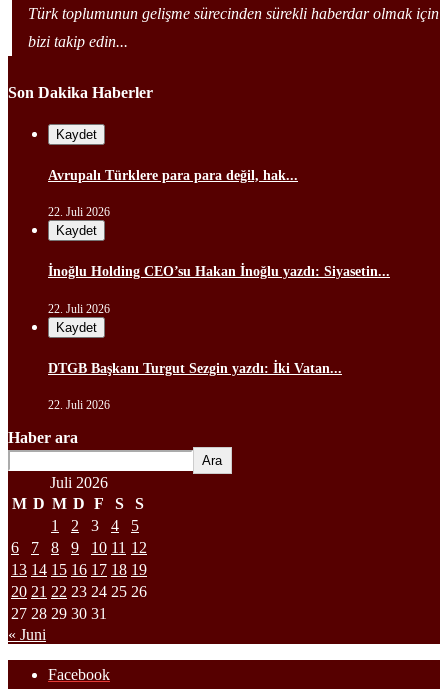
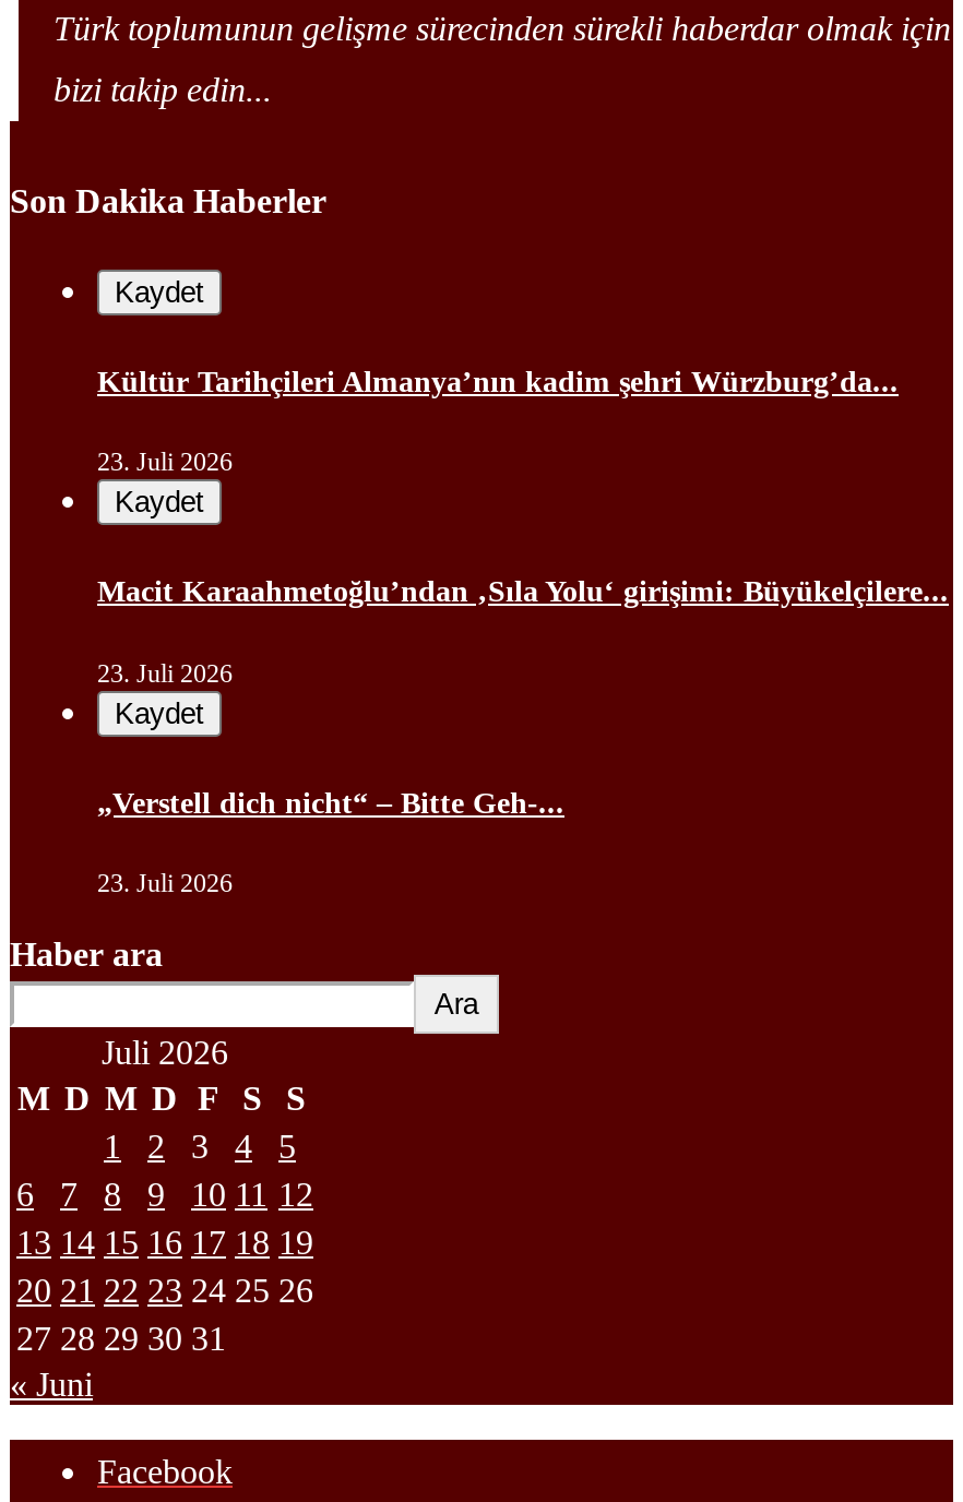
- Avrupalı Türklere para para değil, hak...
+ Kültür Tarihçileri Almanya’nın kadim şehri Würzburg’da...

- 22. Juli 2026
+ 23. Juli 2026

- İnoğlu Holding CEO’su Hakan İnoğlu yazdı: Siyasetin...
+ Macit Karaahmetoğlu’ndan ‚Sıla Yolu‘ girişimi: Büyükelçilere...

- 22. Juli 2026
+ 23. Juli 2026

- DTGB Başkanı Turgut Sezgin yazdı: İki Vatan...
+ „Verstell dich nicht“ – Bitte Geh-...

- 22. Juli 2026
+ 23. Juli 2026
